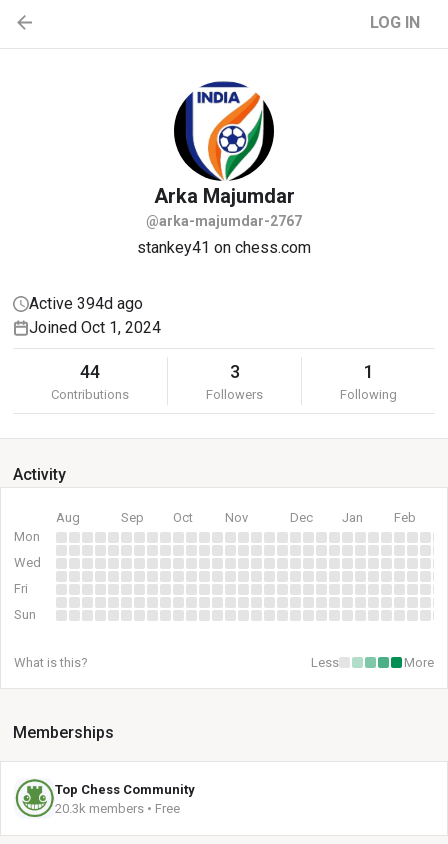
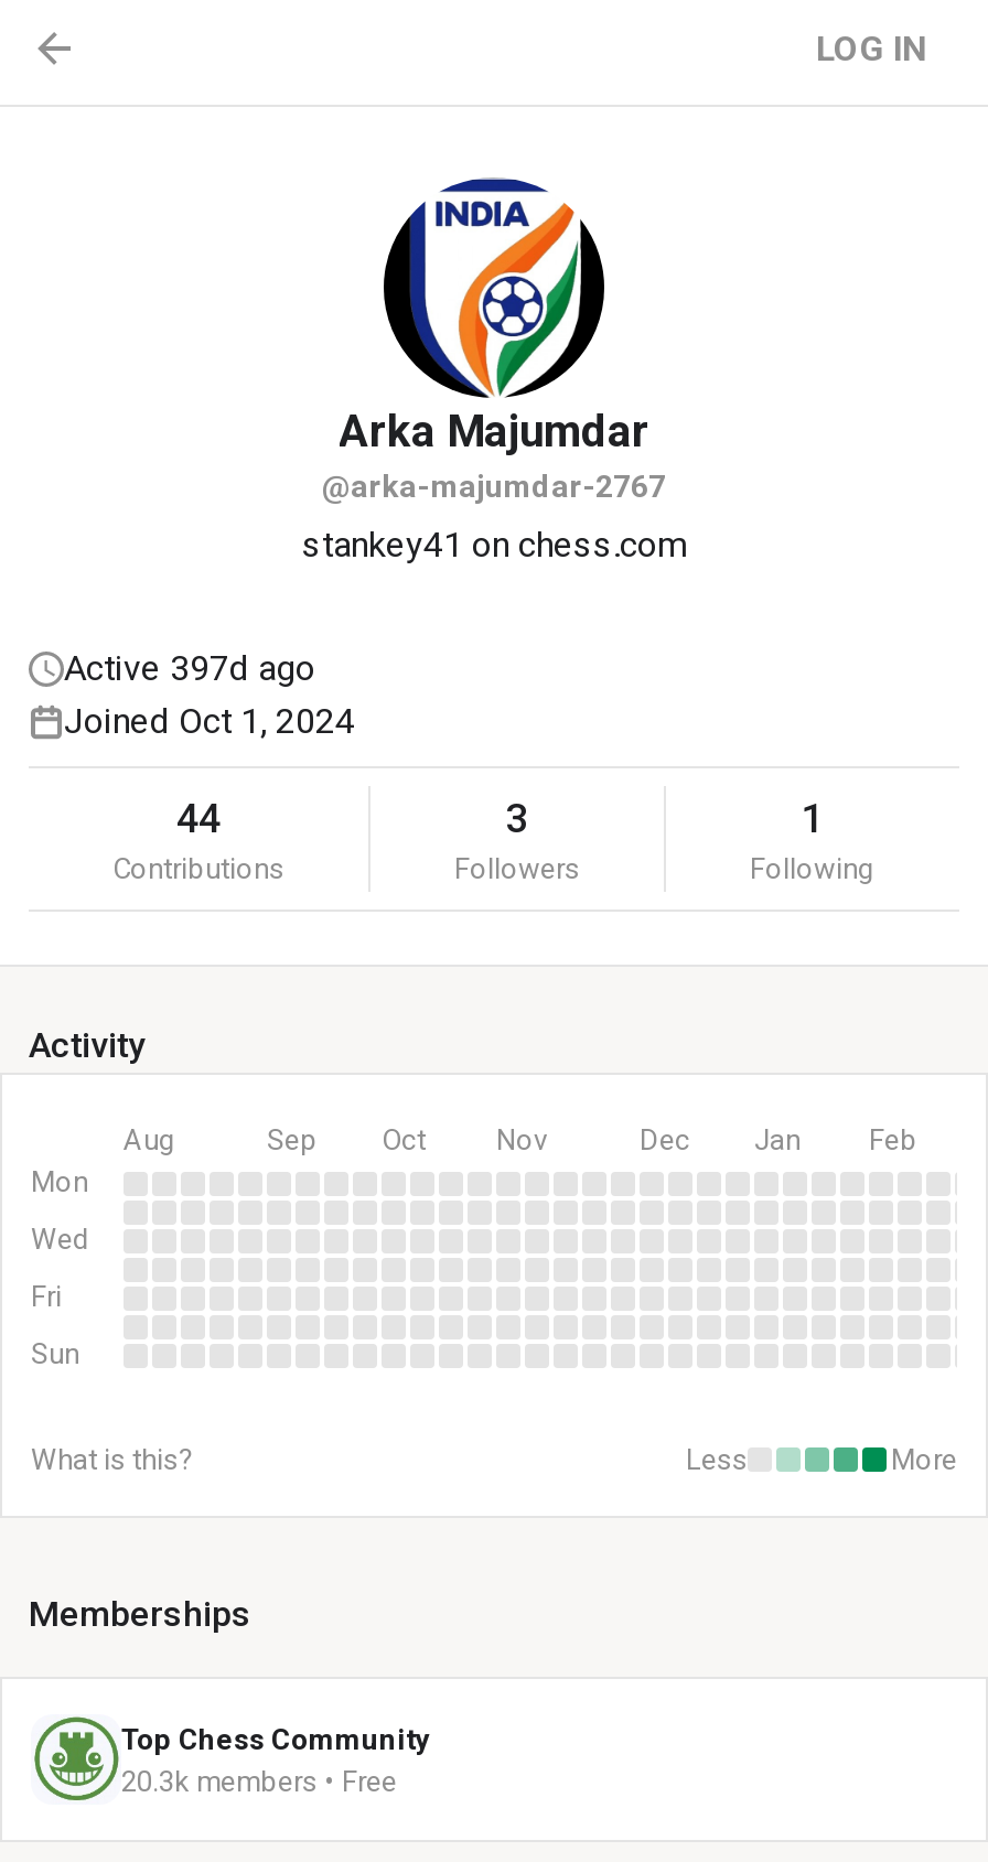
- Active 394d ago
+ Active 397d ago
